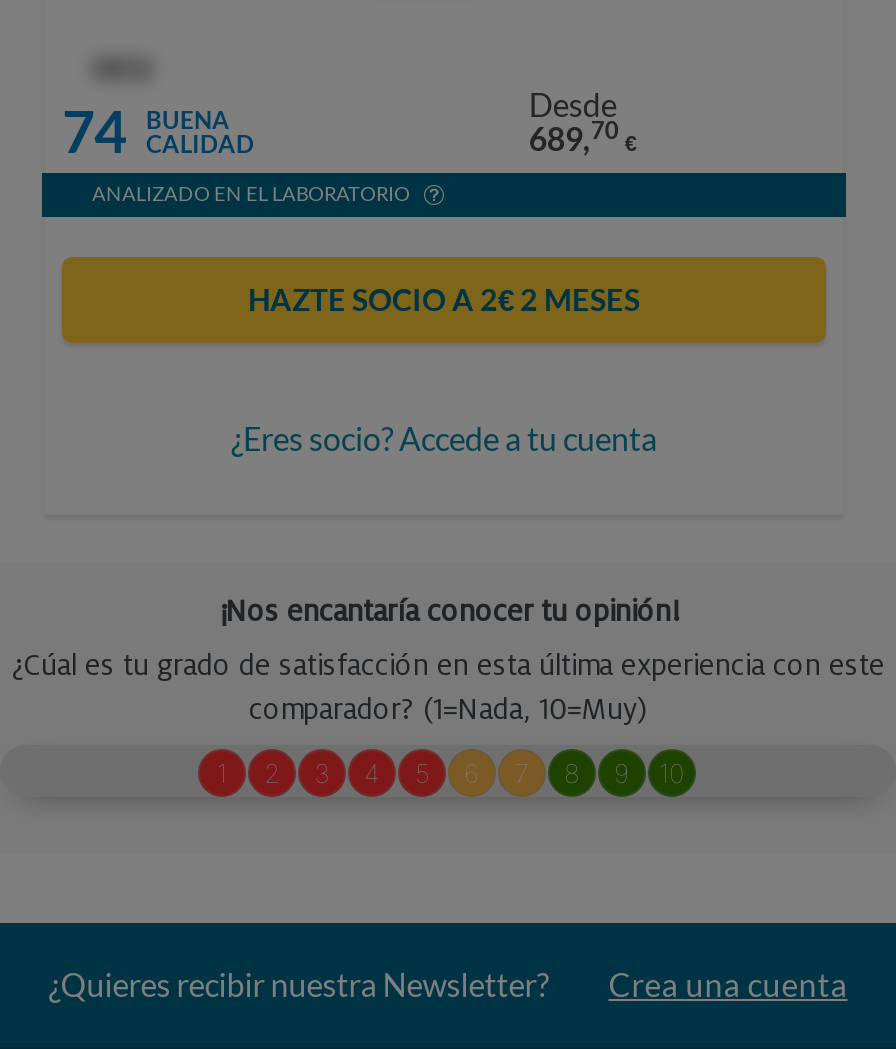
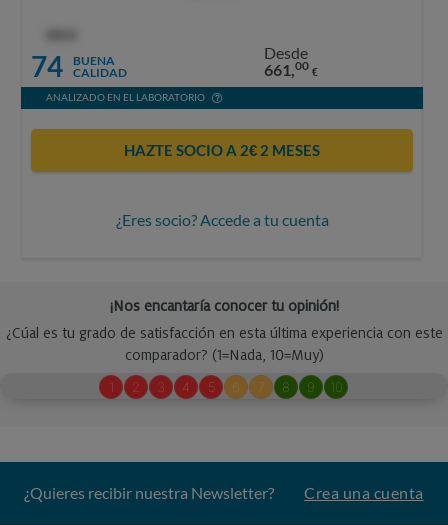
- 689,70 €
+ 661,00 €
